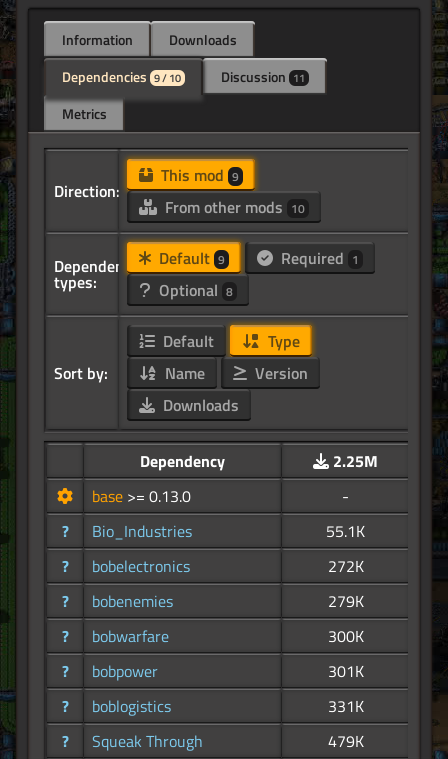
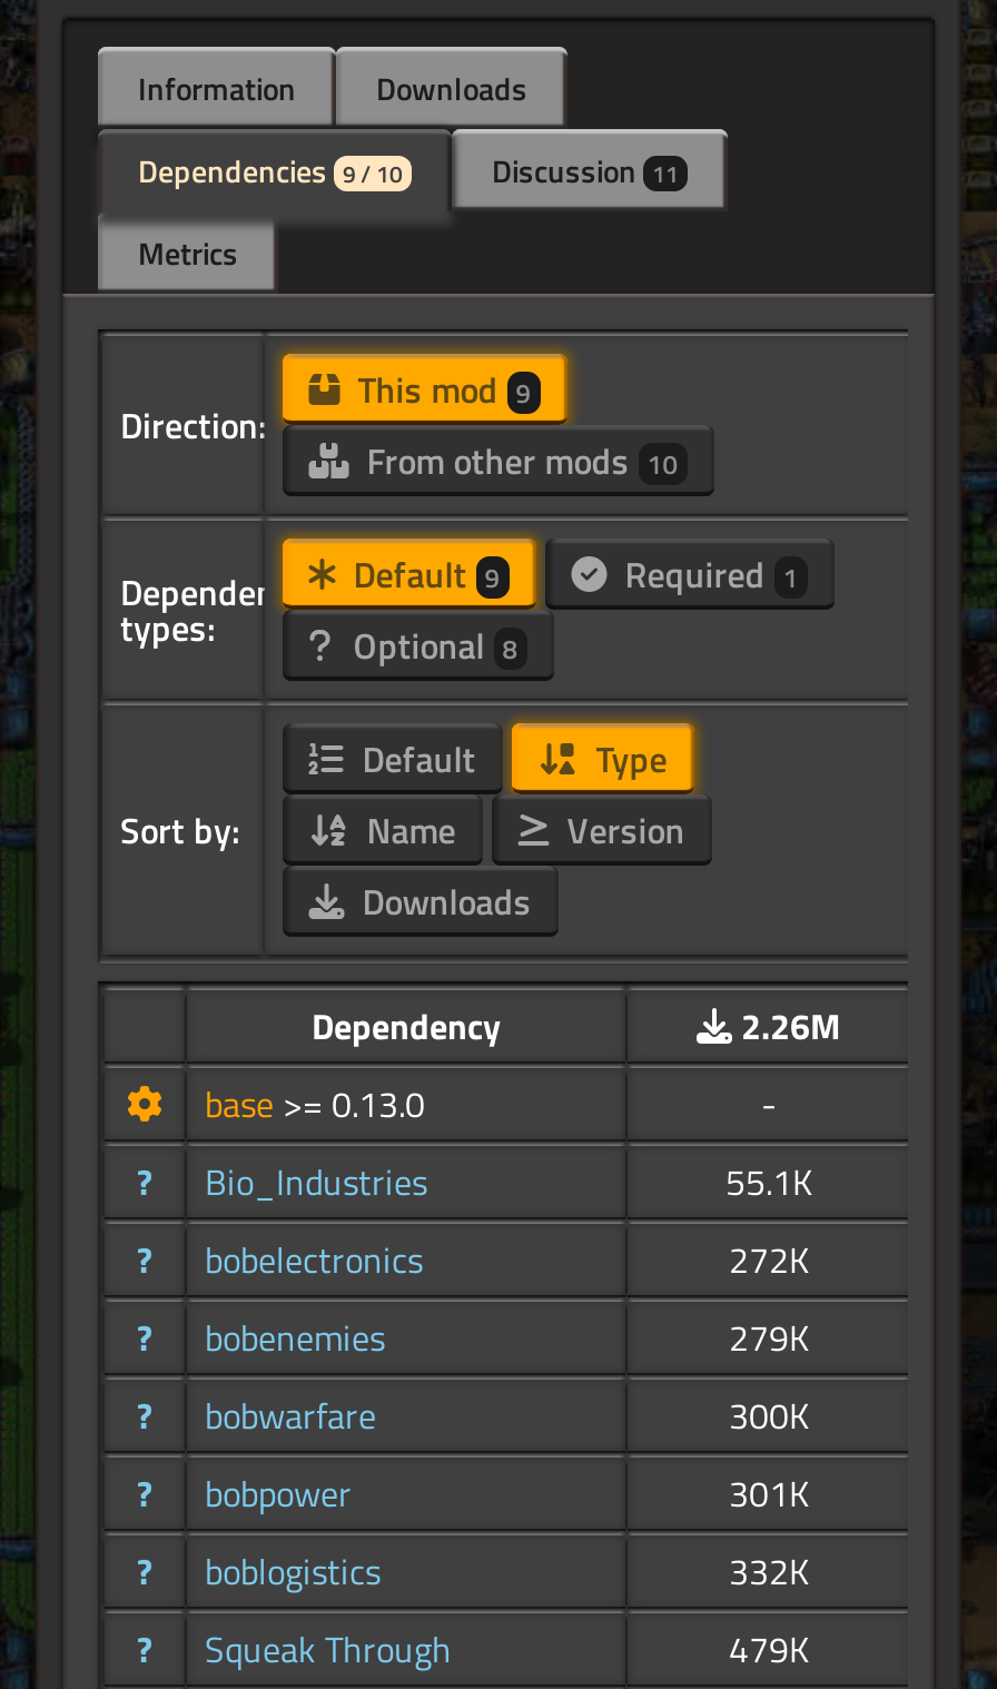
- 2.25M
+ 2.26M

- 331K
+ 332K
